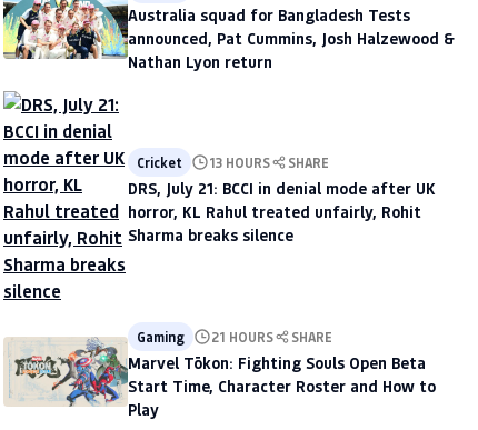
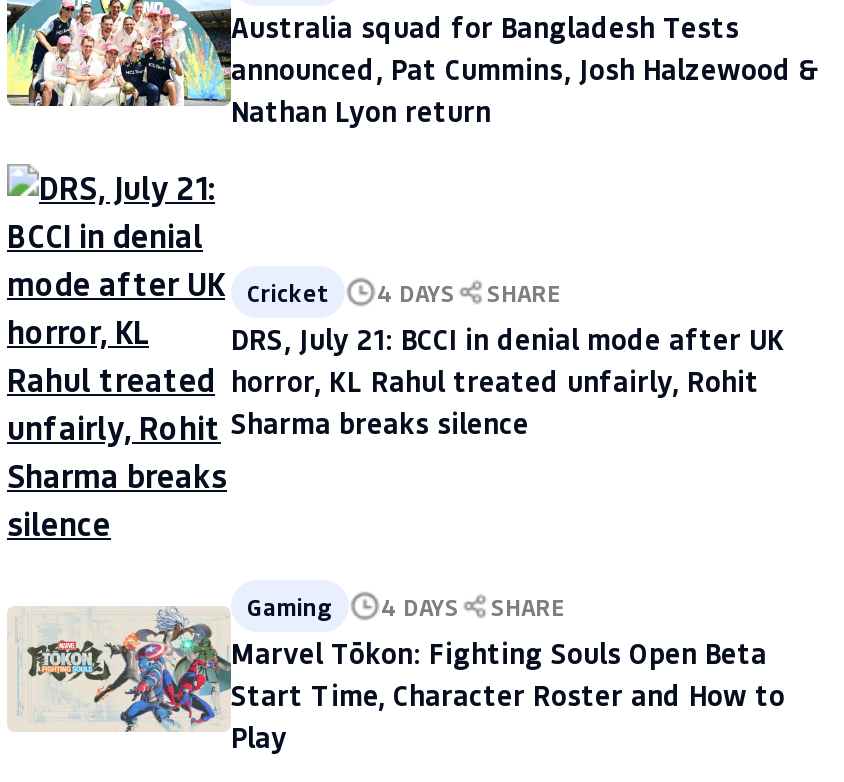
- Cricket 13 HOURS SHARE
+ Cricket 4 DAYS SHARE

- Gaming 21 HOURS SHARE
+ Gaming 4 DAYS SHARE
